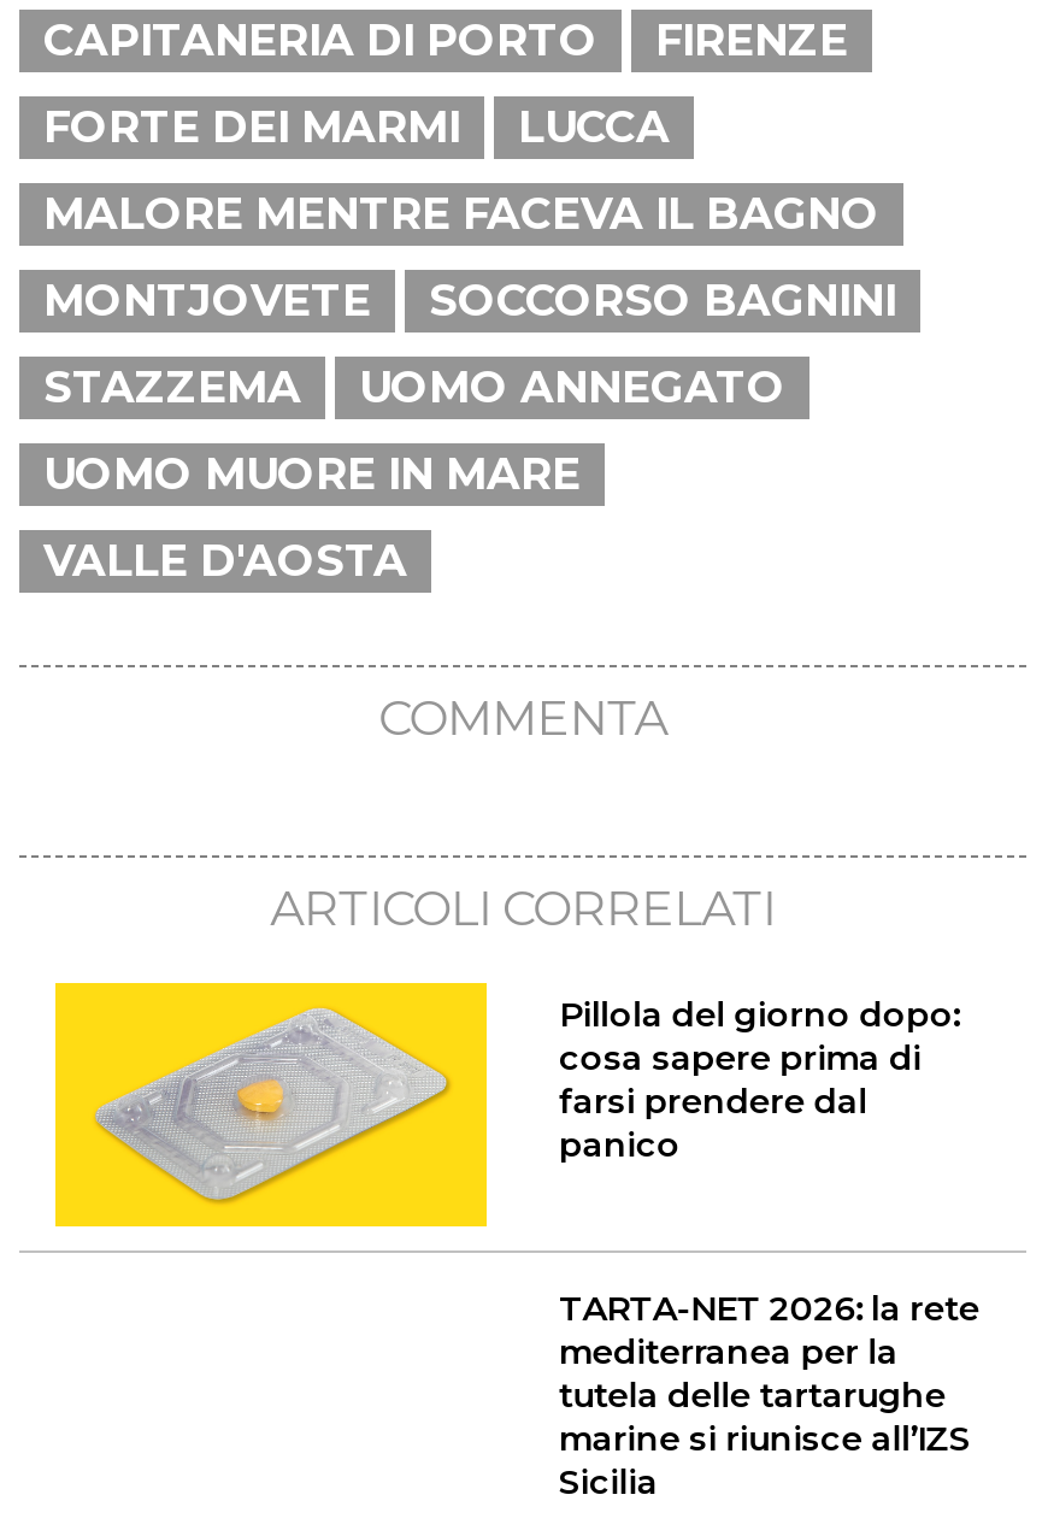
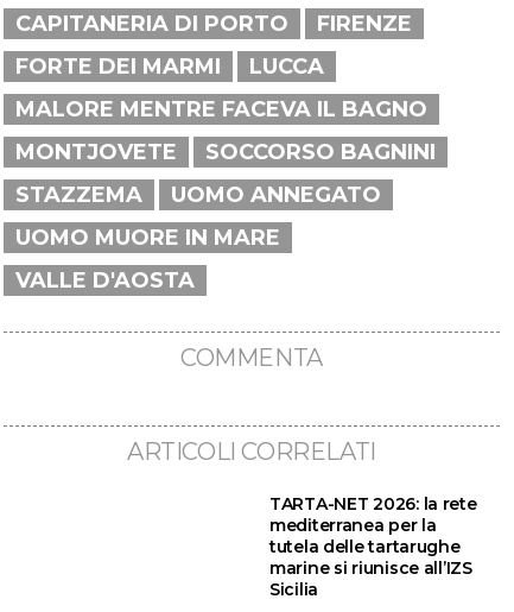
- [image]
- Pillola del giorno dopo:
- cosa sapere prima di
- farsi prendere dal
- panico
